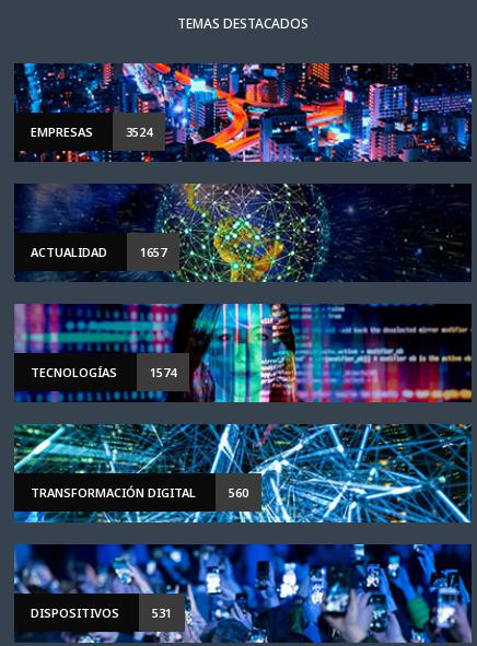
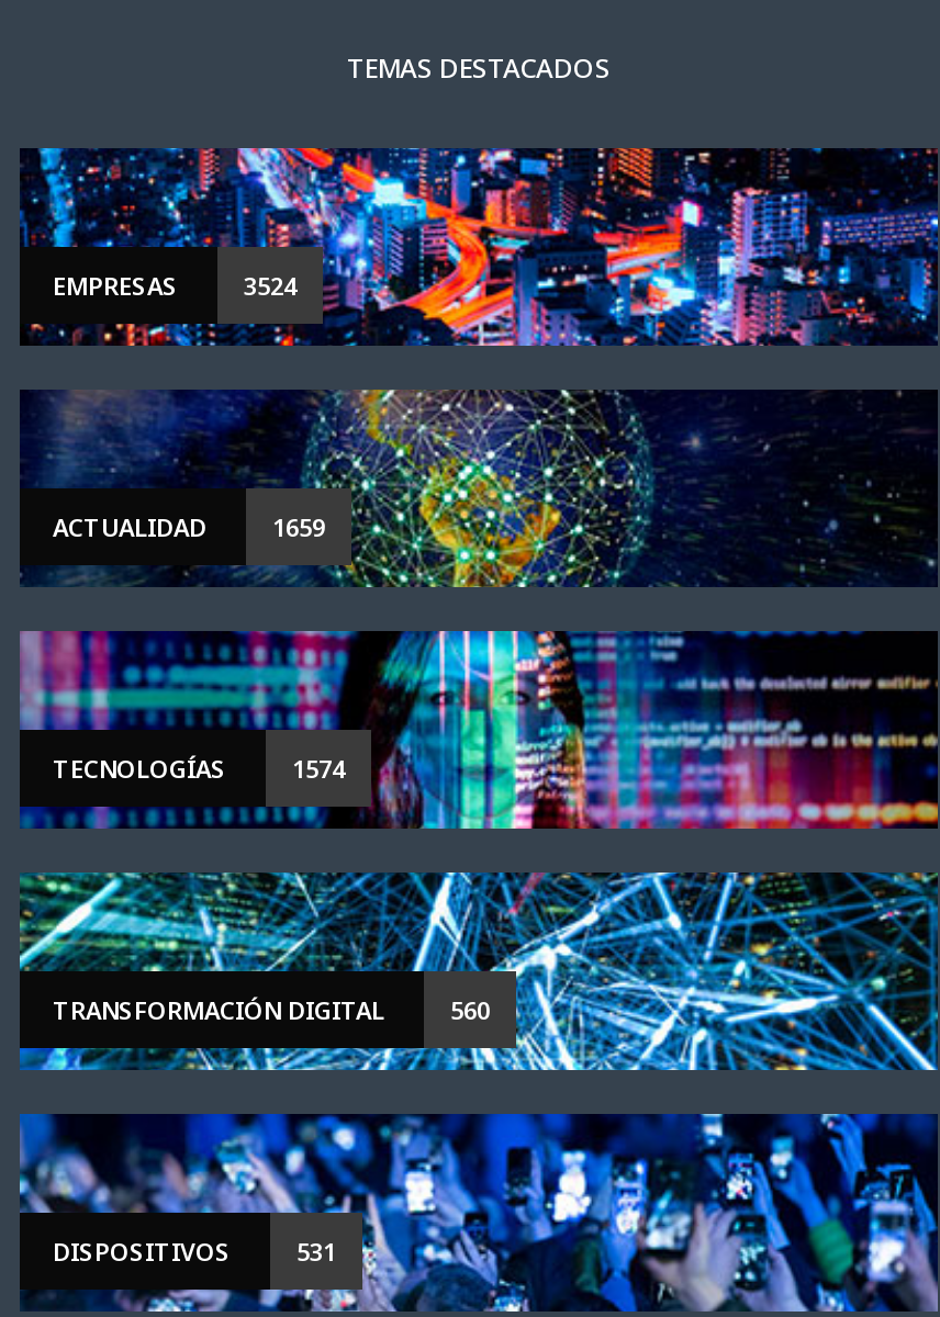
- ACTUALIDAD 1657
+ ACTUALIDAD 1659
